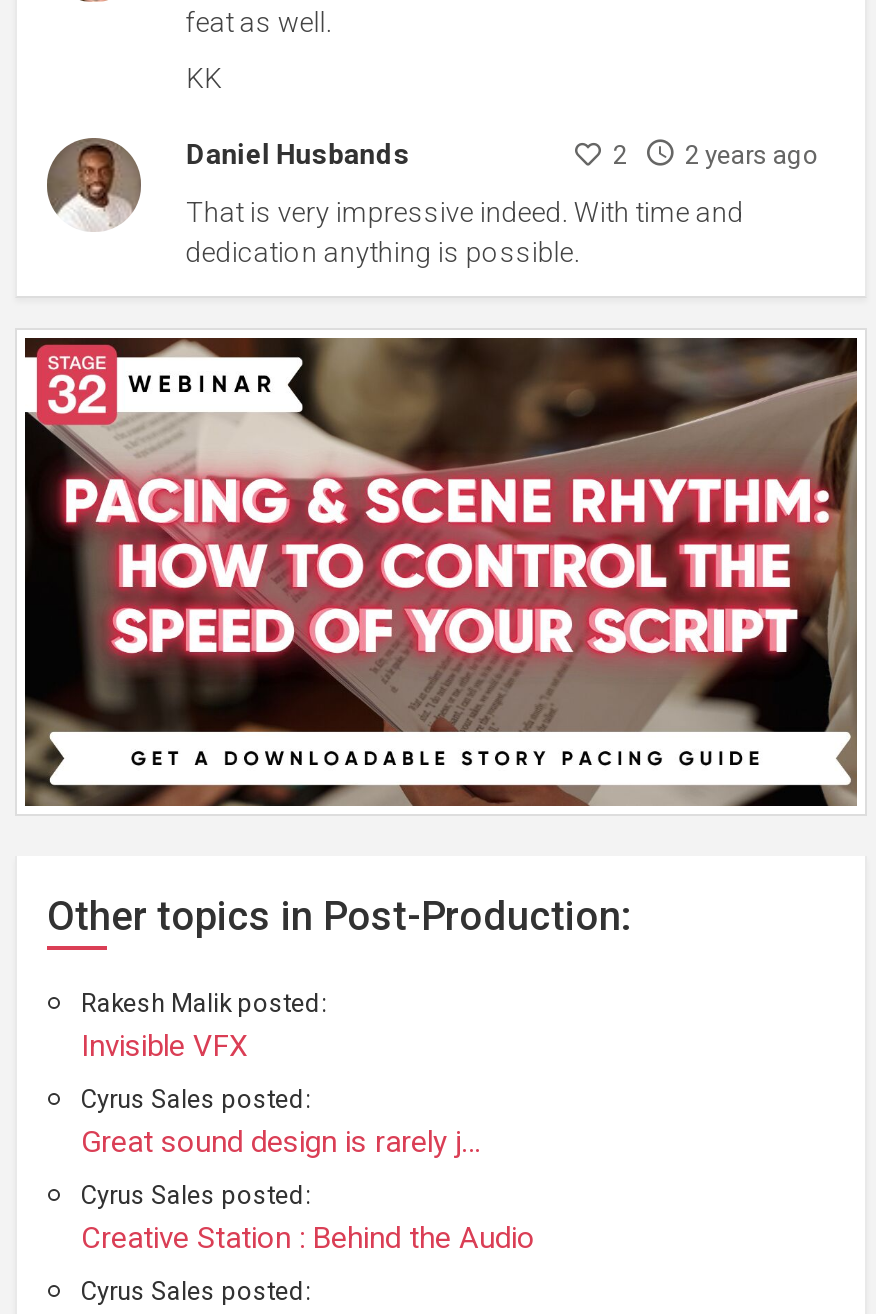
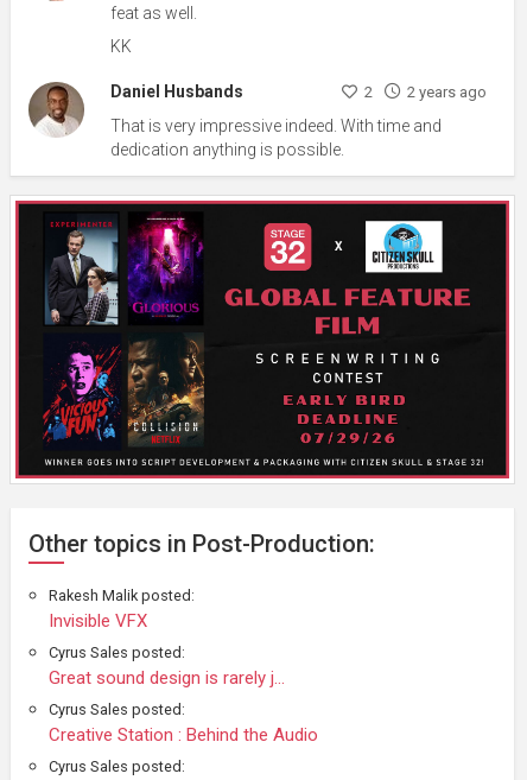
- [image]
+ [image]
